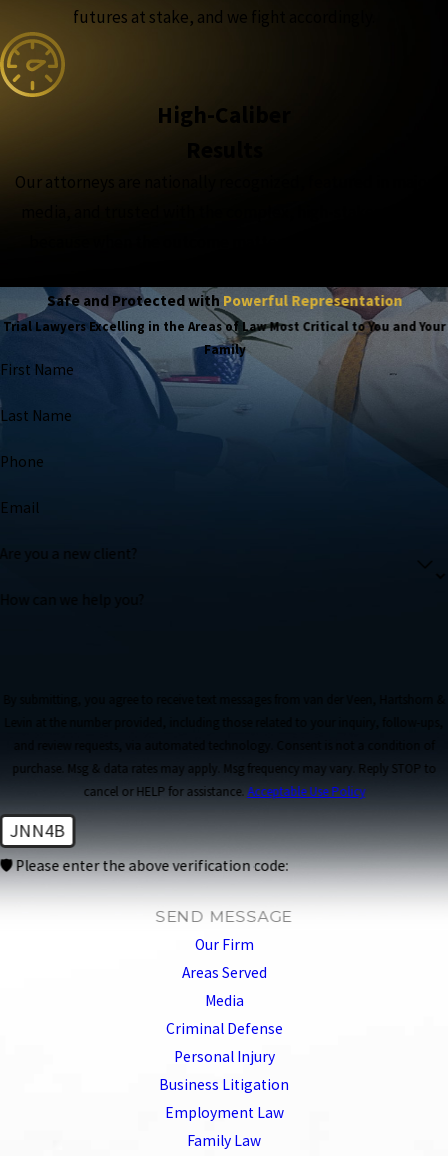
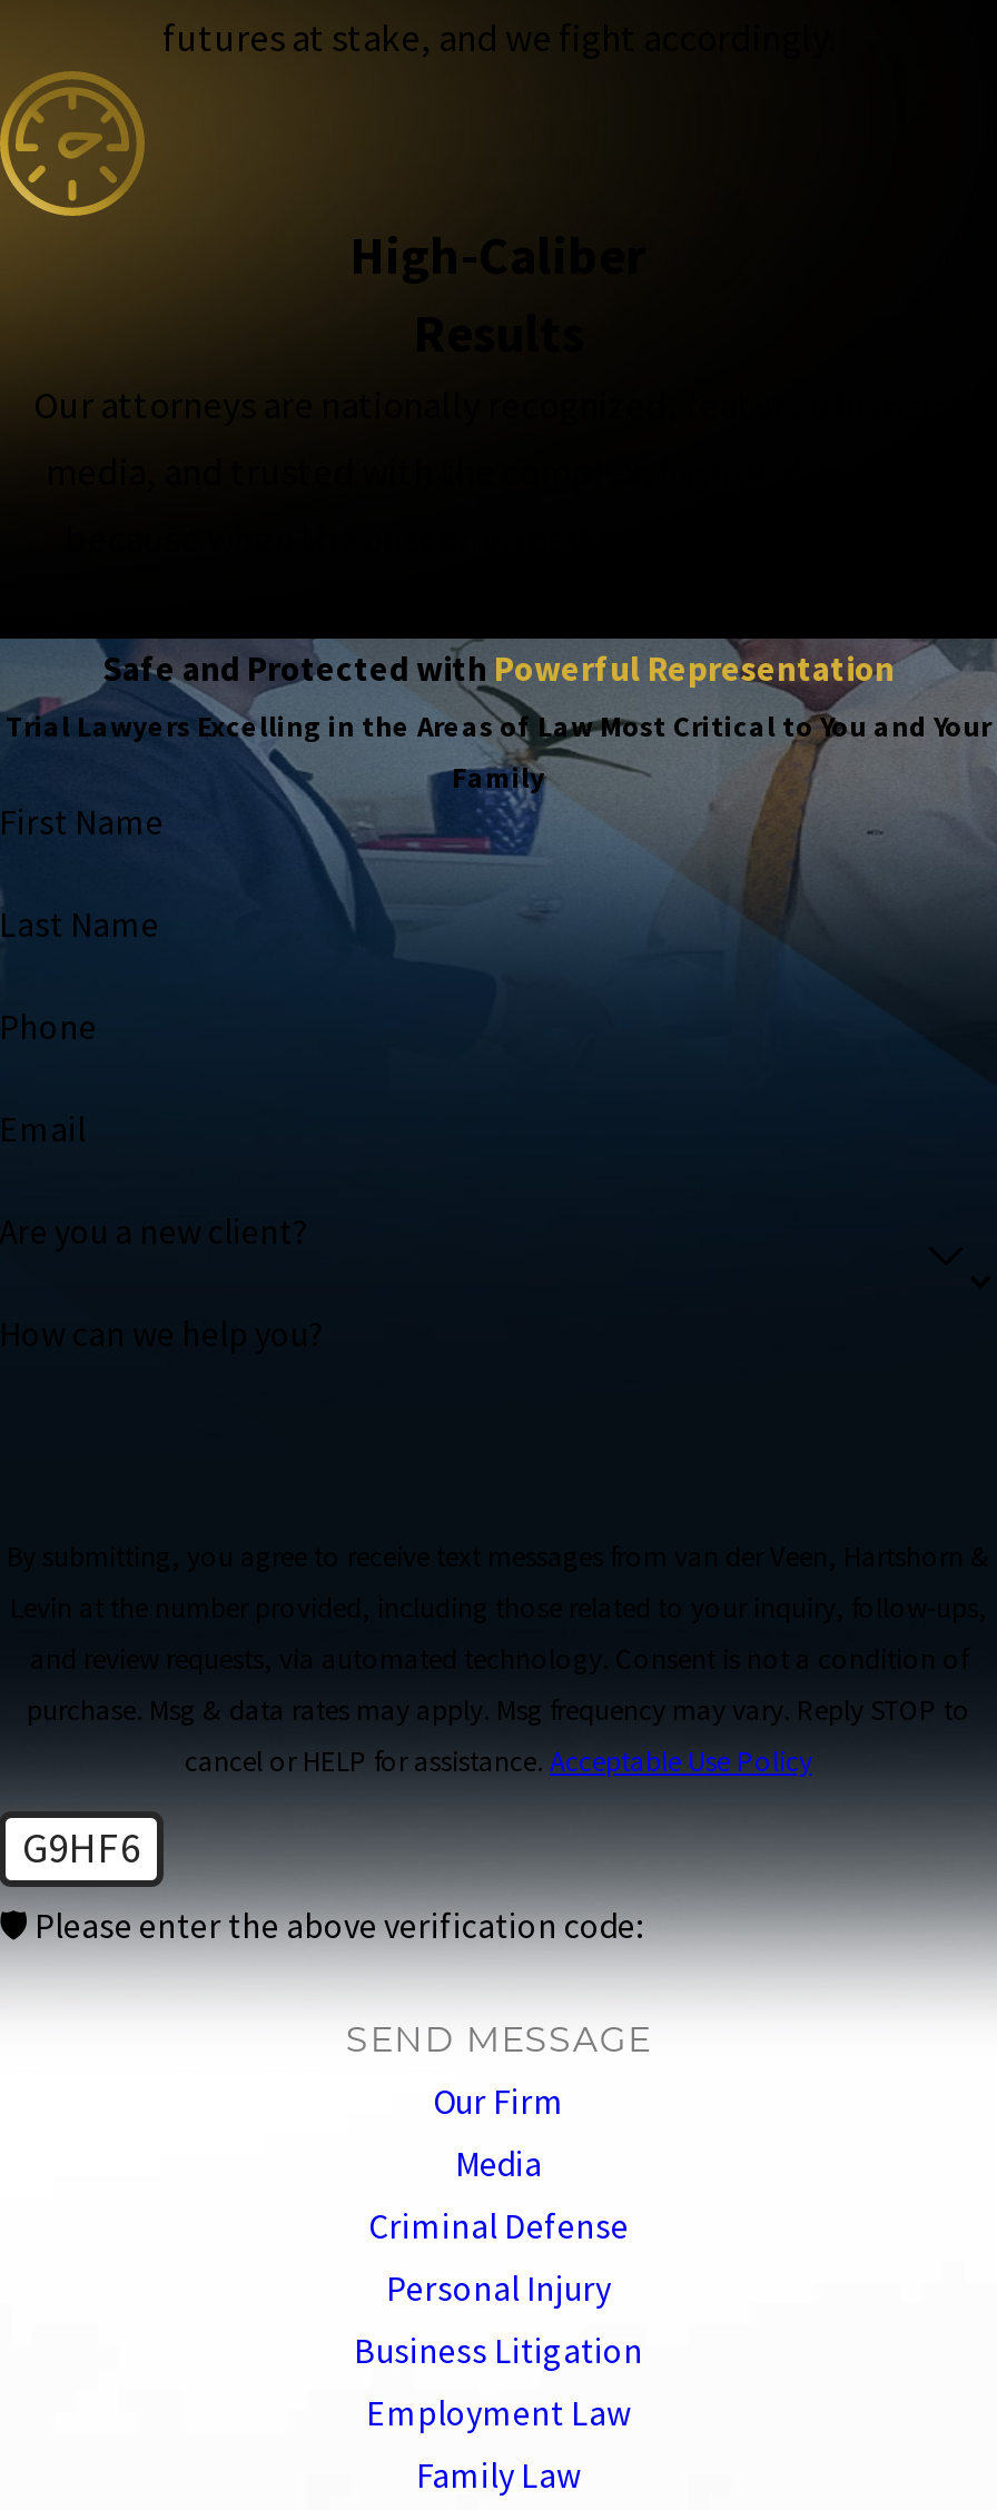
- JNN4B
+ G9HF6

- Areas Served
